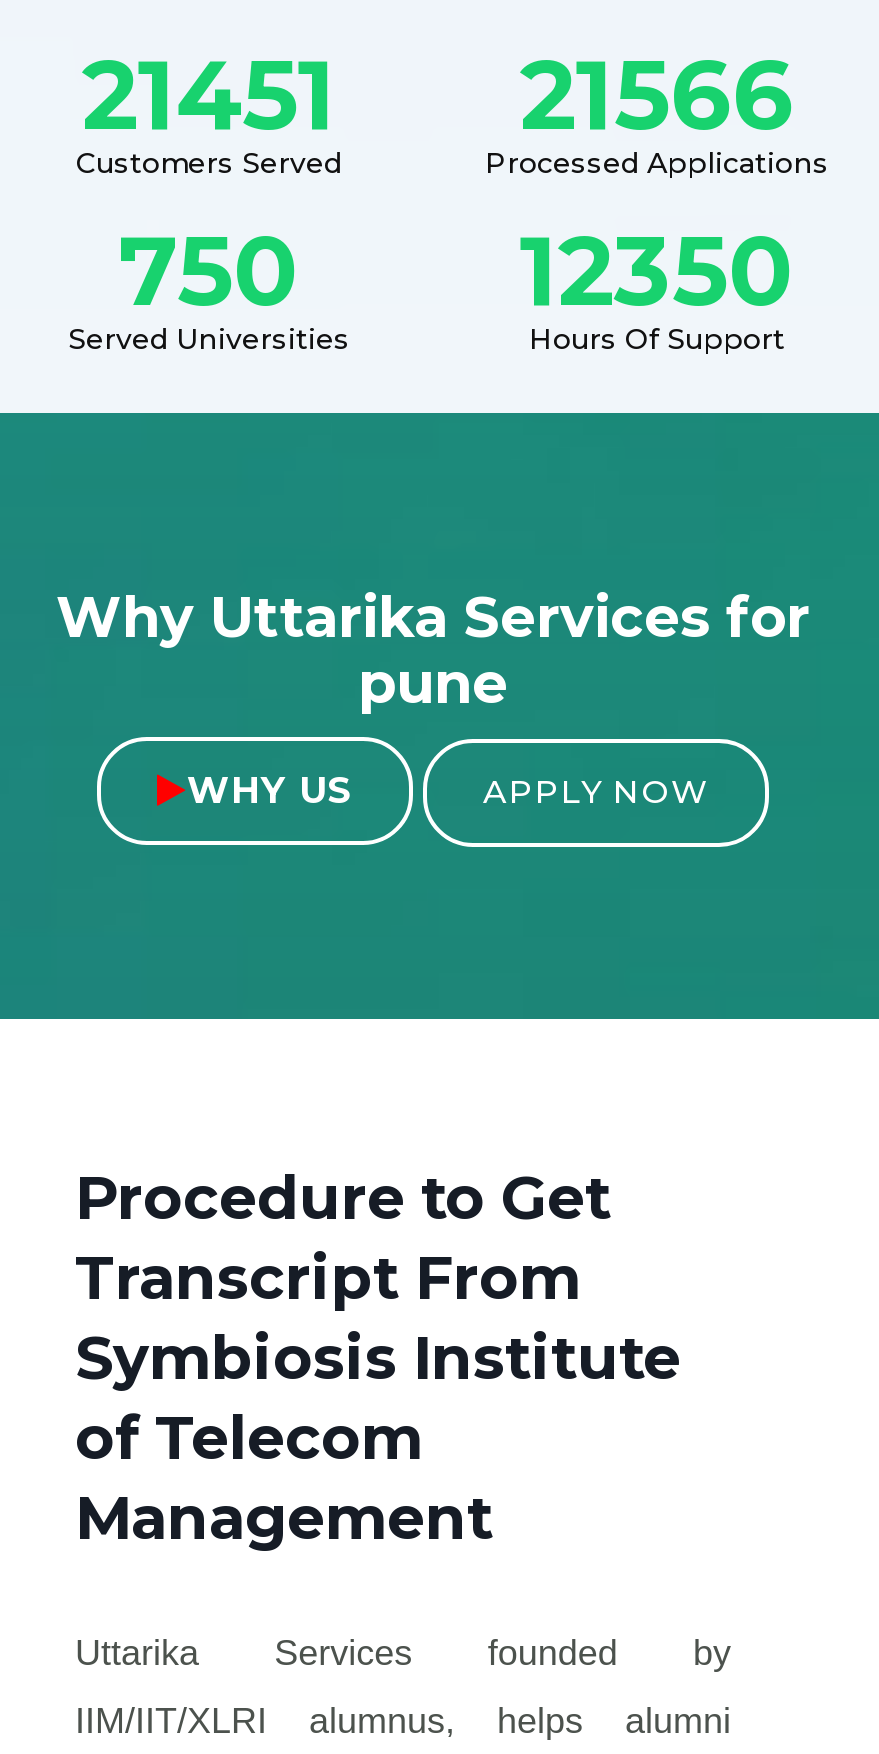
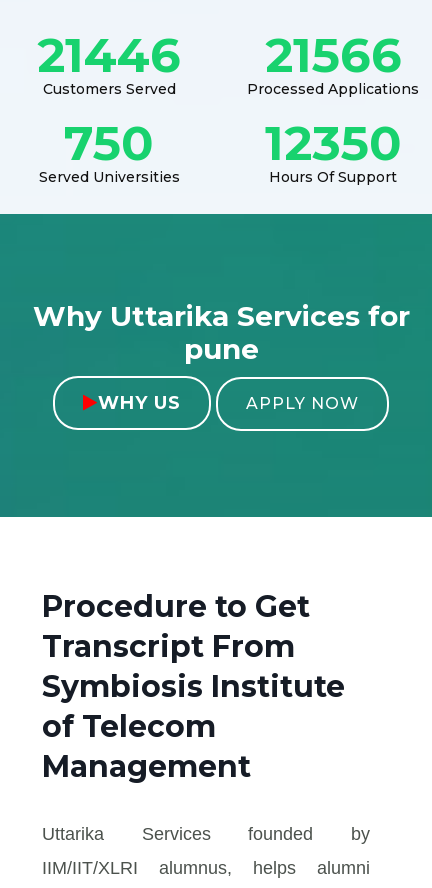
- 21451 21566
+ 21446 21566
